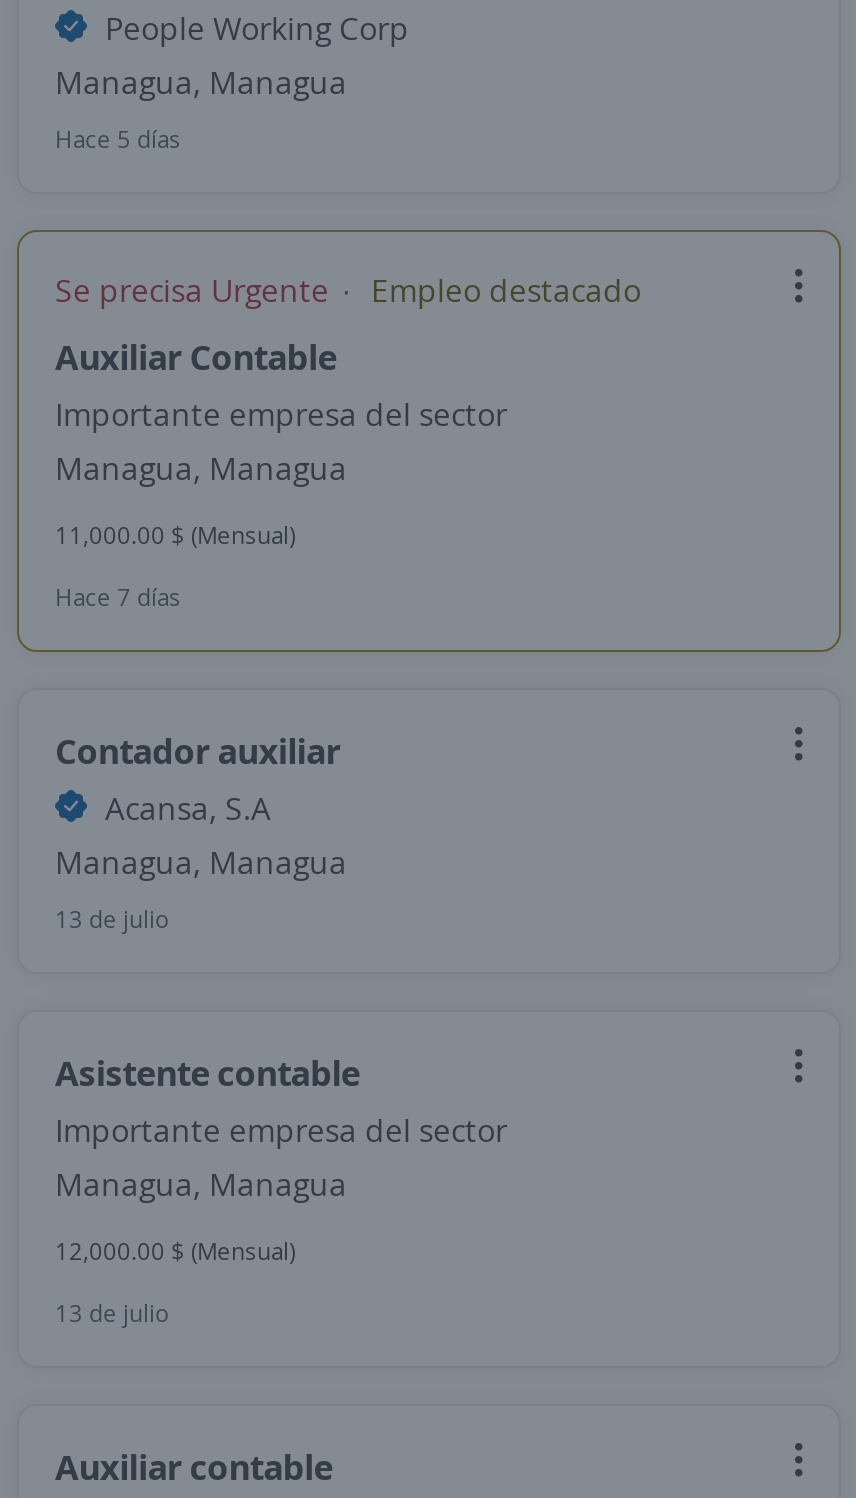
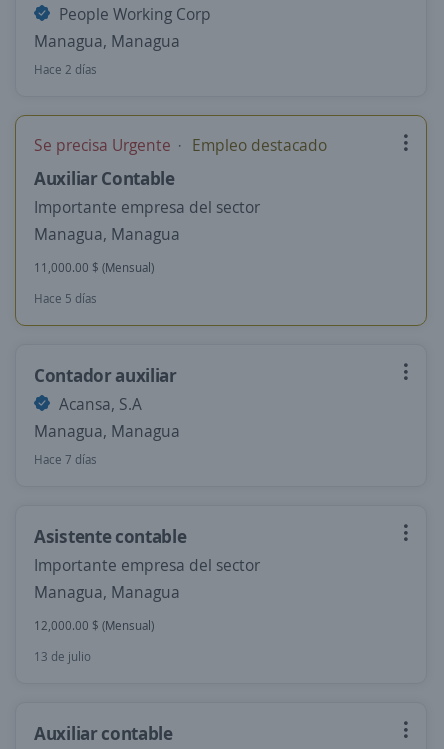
- Hace 5 días
+ Hace 2 días

- Hace 7 días
+ Hace 5 días

- 13 de julio
+ Hace 7 días
